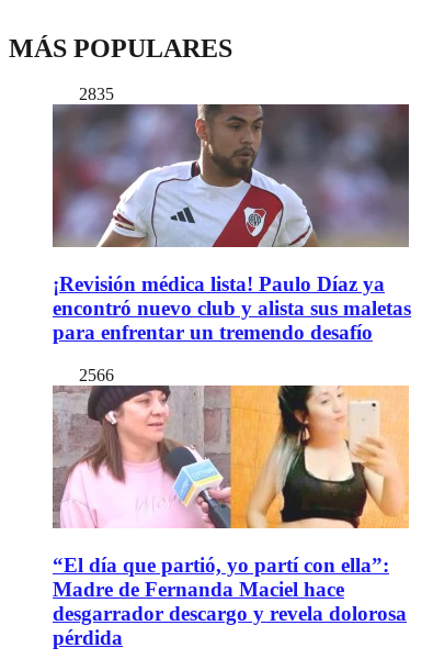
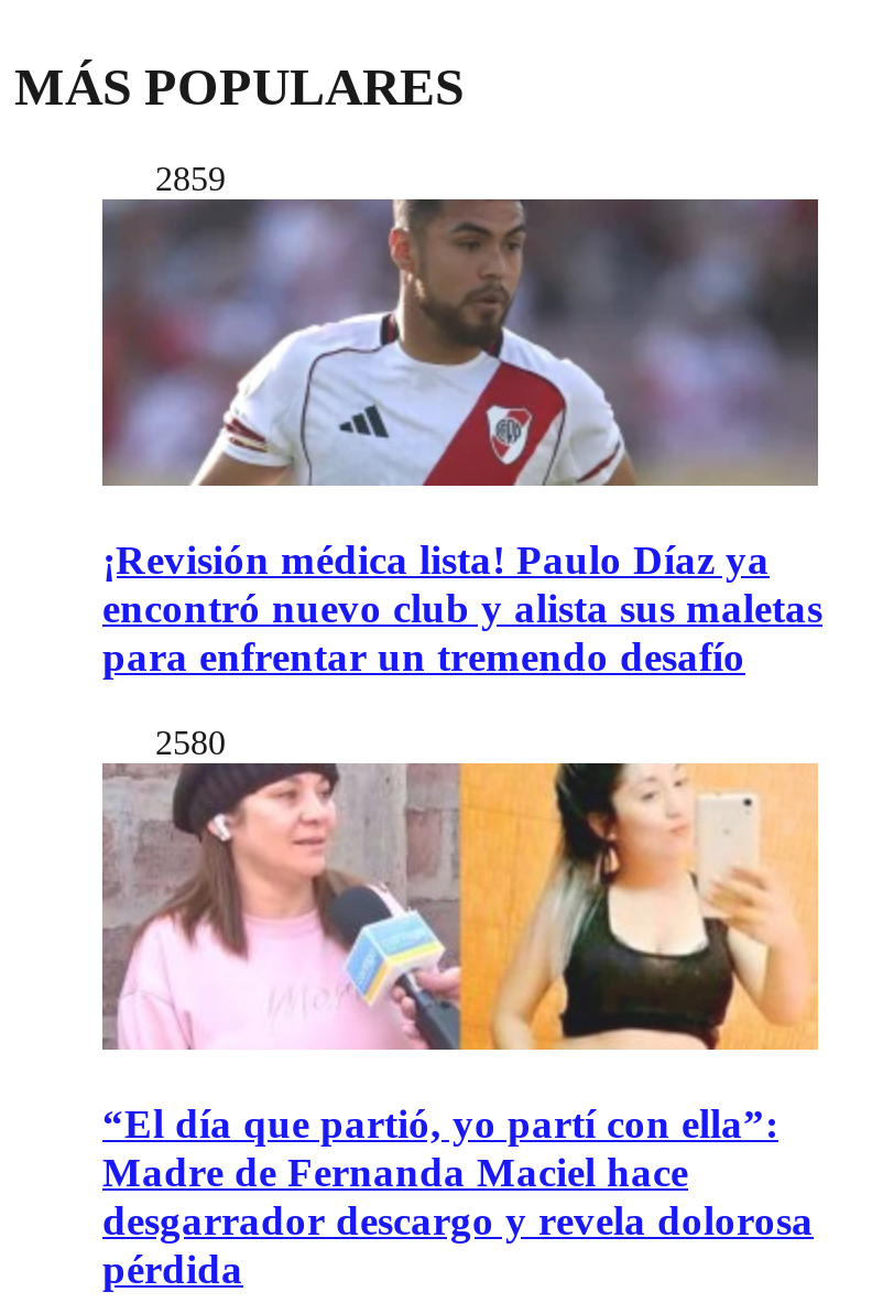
- 2835
+ 2859

- 2566
+ 2580
